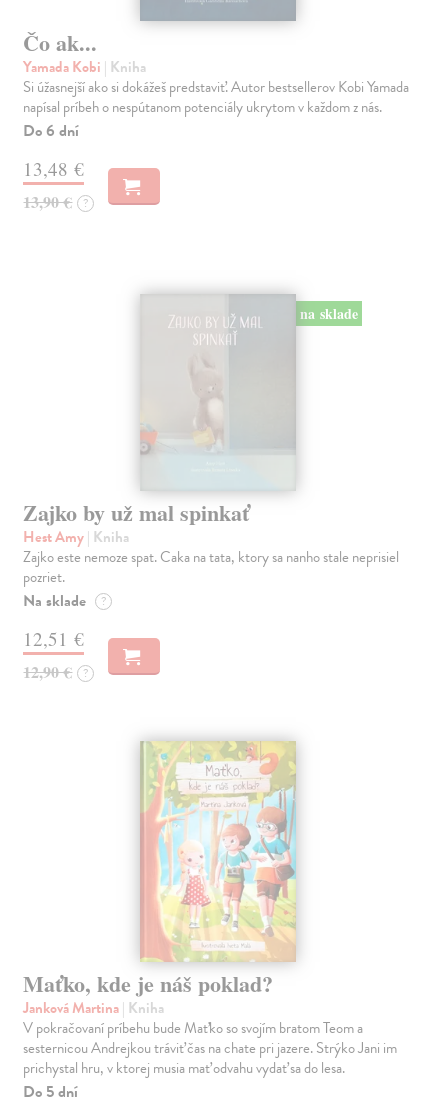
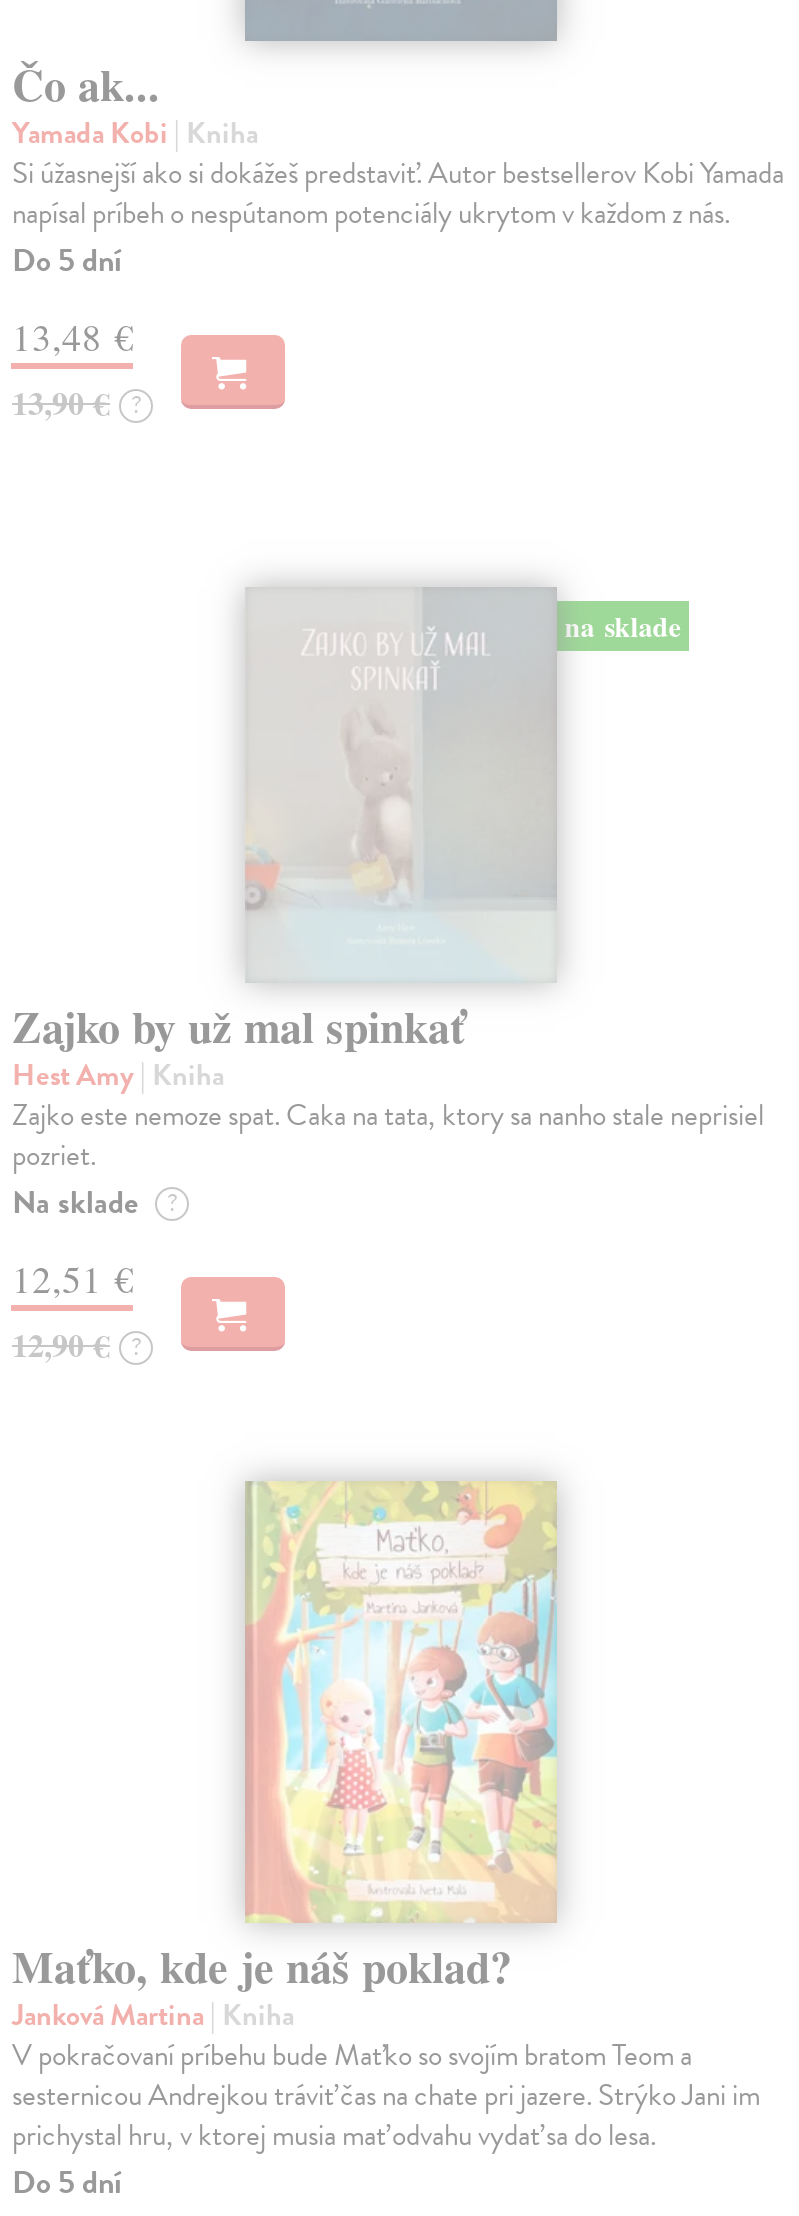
- Do 6 dní
+ Do 5 dní
